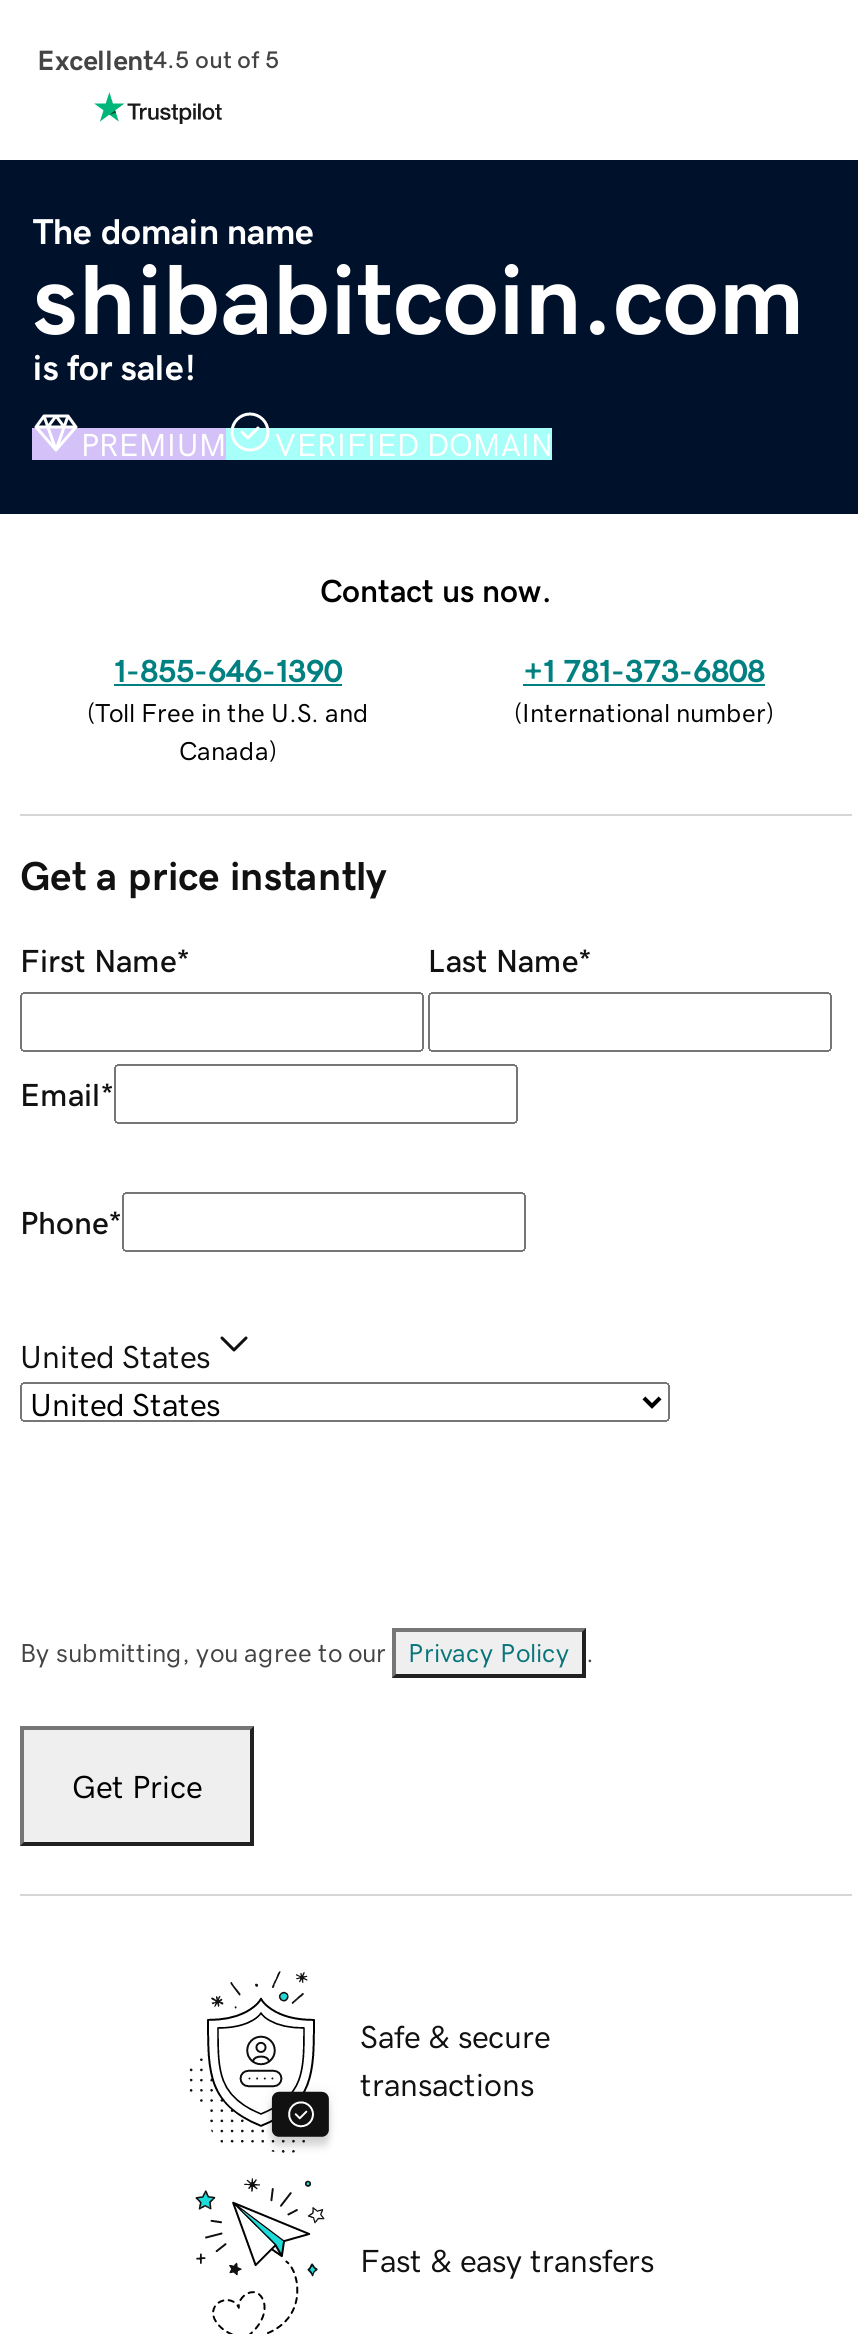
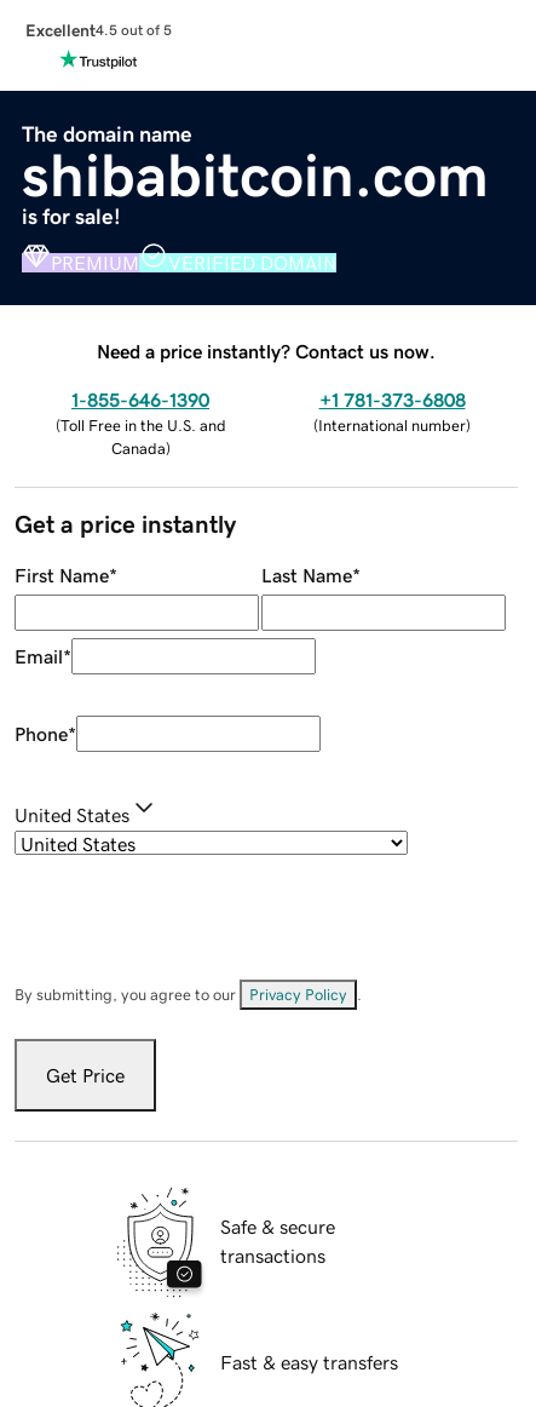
- Contact us now.
+ Need a price instantly? Contact us now.
